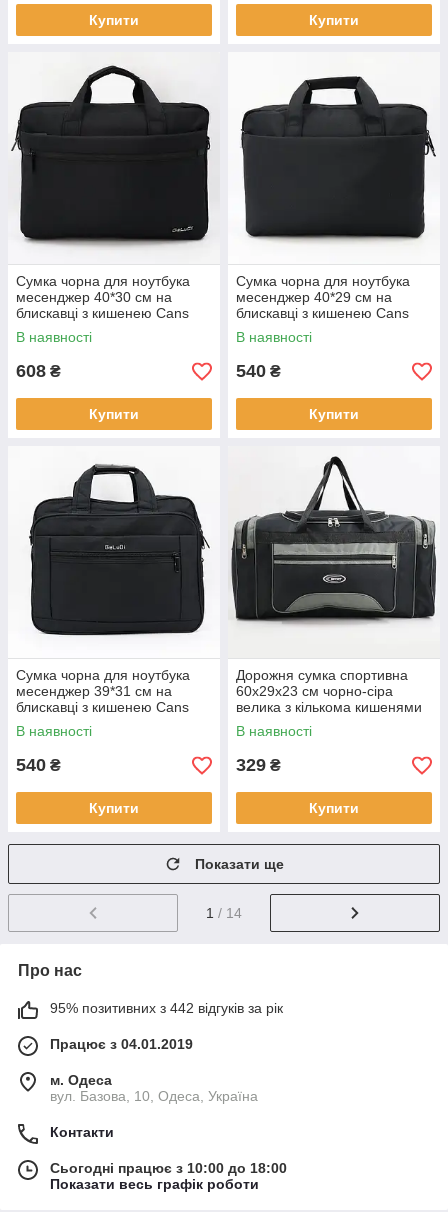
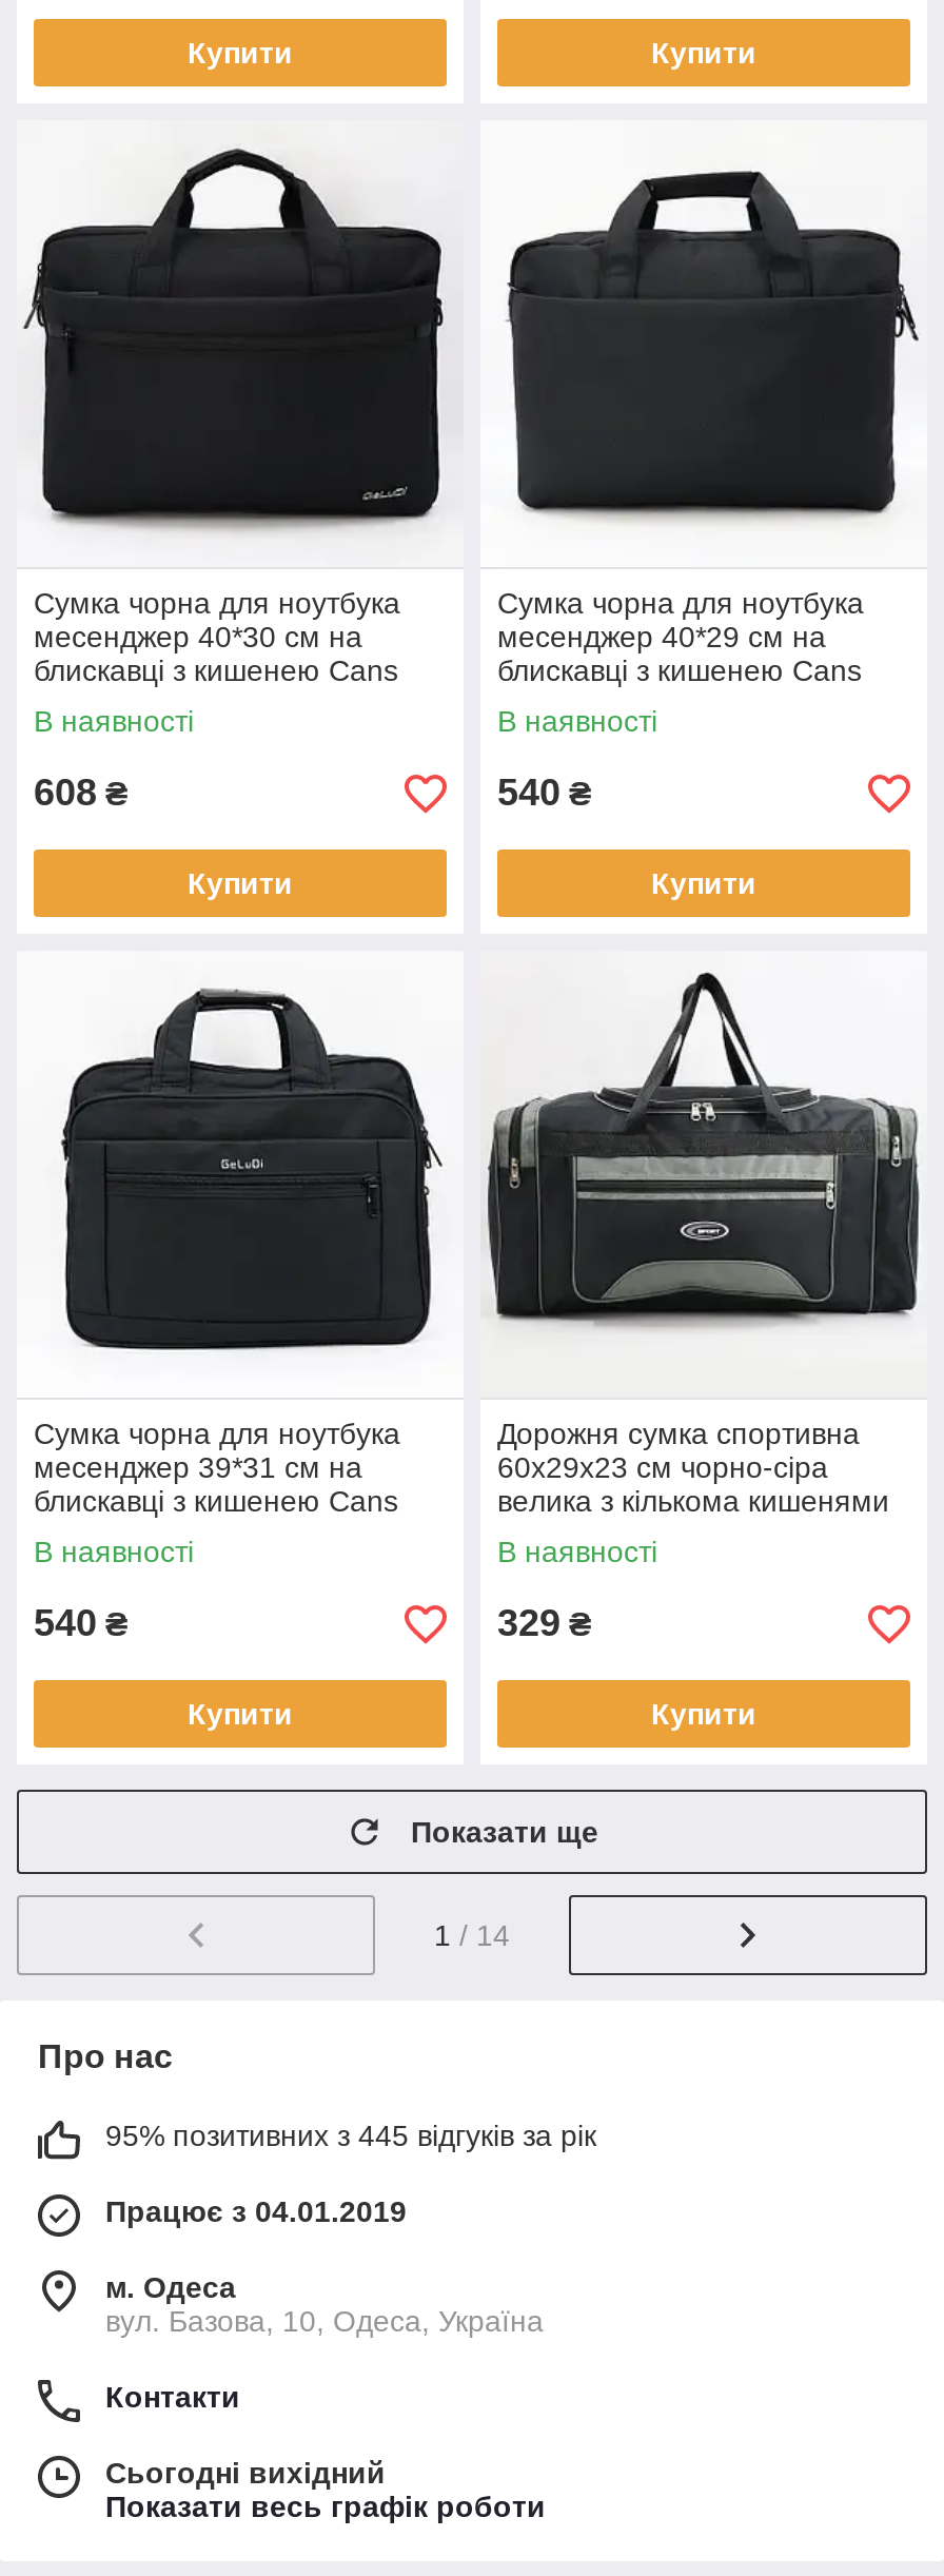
- 95% позитивних з 442 відгуків за рік
+ 95% позитивних з 445 відгуків за рік

- Сьогодні працює з 10:00 до 18:00
+ Сьогодні вихідний
